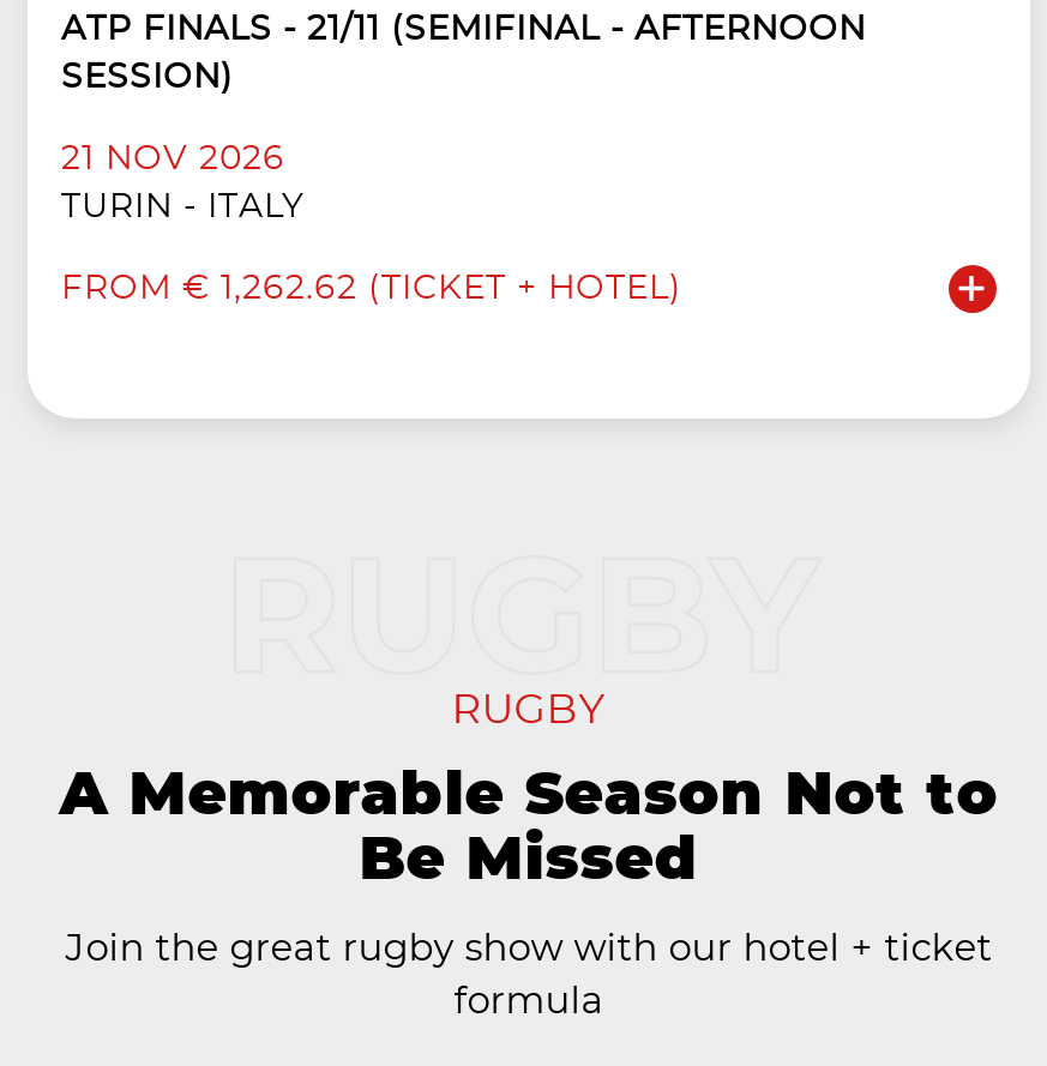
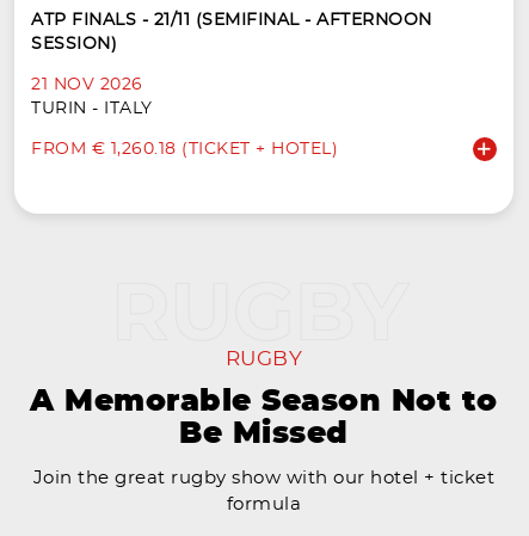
- FROM € 1,262.62 (TICKET + HOTEL)
+ FROM € 1,260.18 (TICKET + HOTEL)
